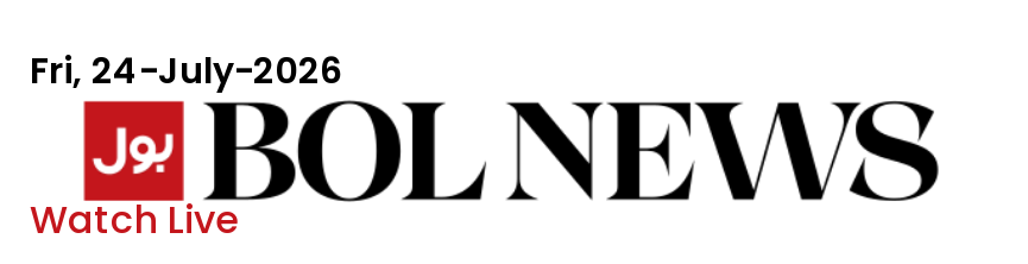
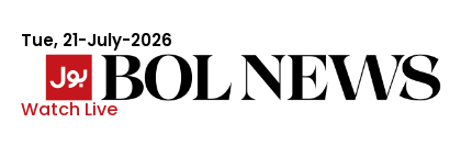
- Fri, 24-July-2026
+ Tue, 21-July-2026
